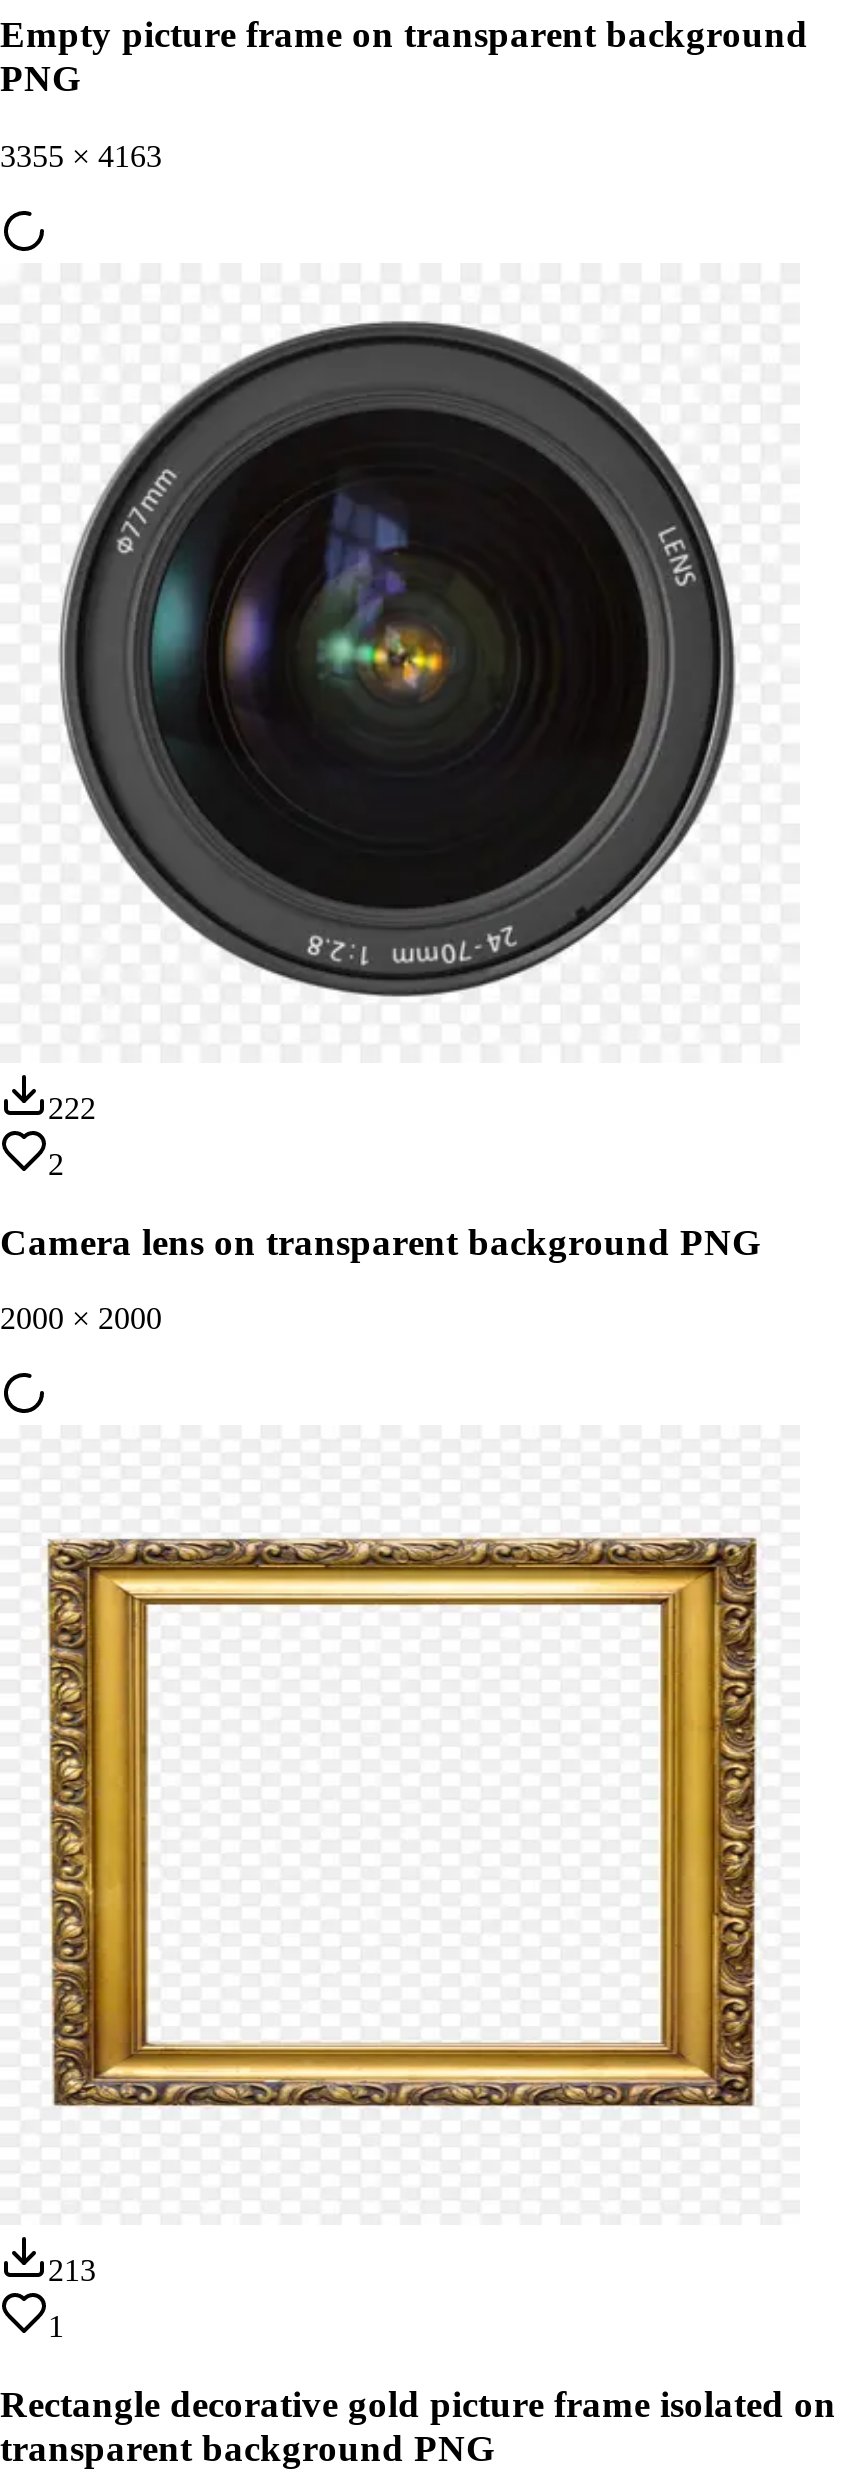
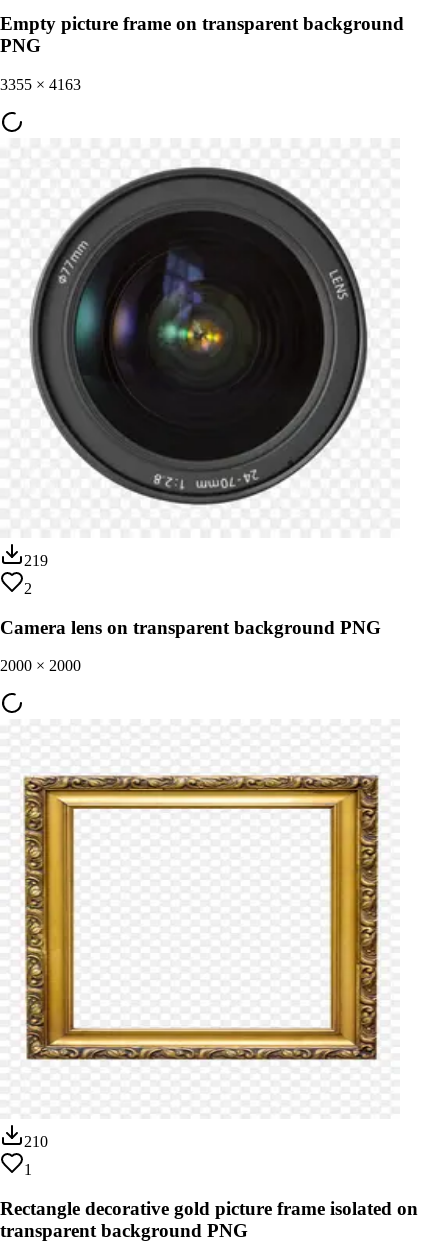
- 222
+ 219

- 213
+ 210
